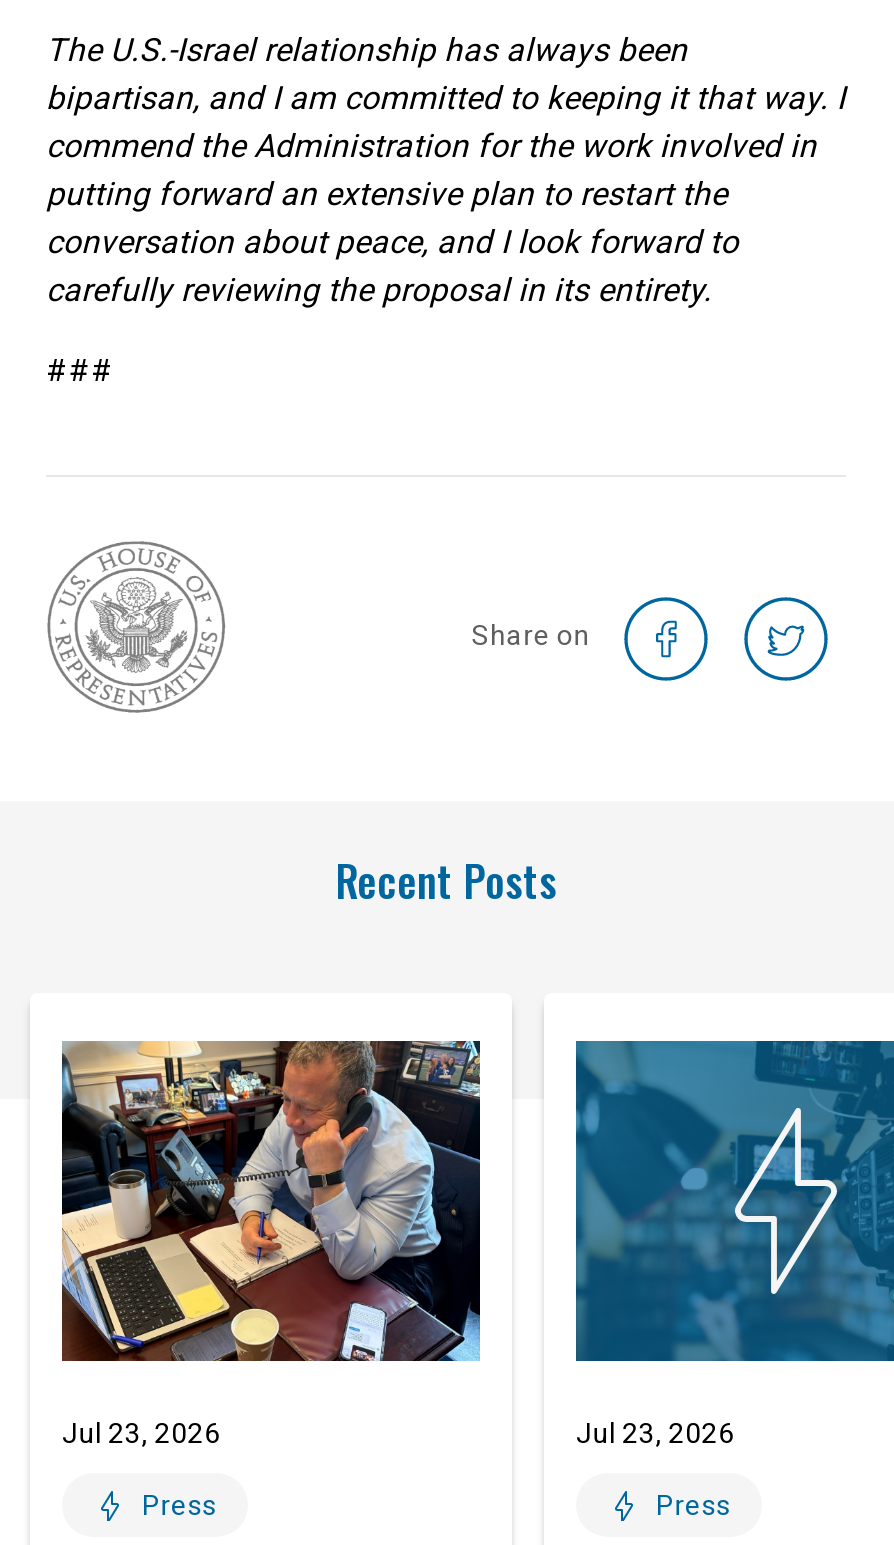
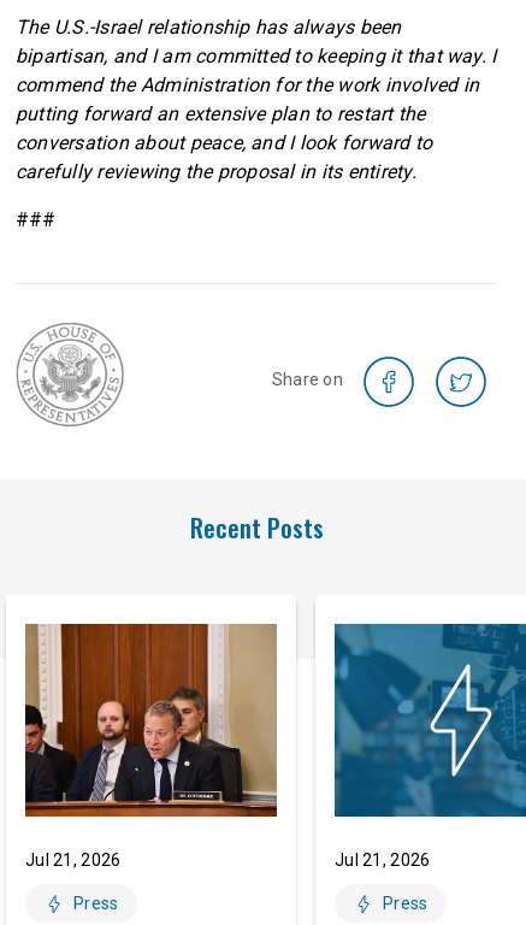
- [image]
- Jul 23, 2026
+ [image]
+ Jul 21, 2026

- Jul 23, 2026
+ Jul 21, 2026
